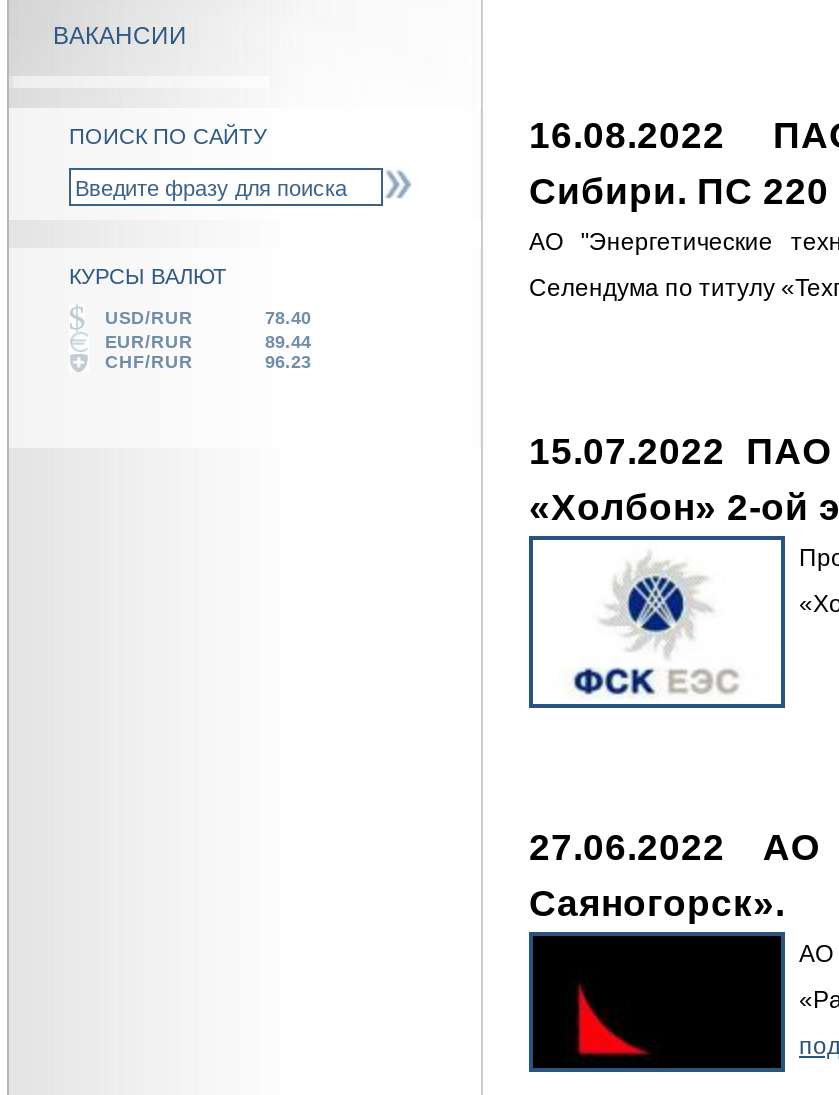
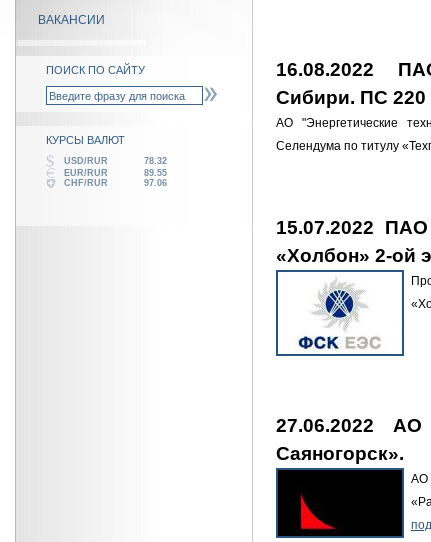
- 78.40
+ 78.32

- 89.44
+ 89.55

- 96.23
+ 97.06
